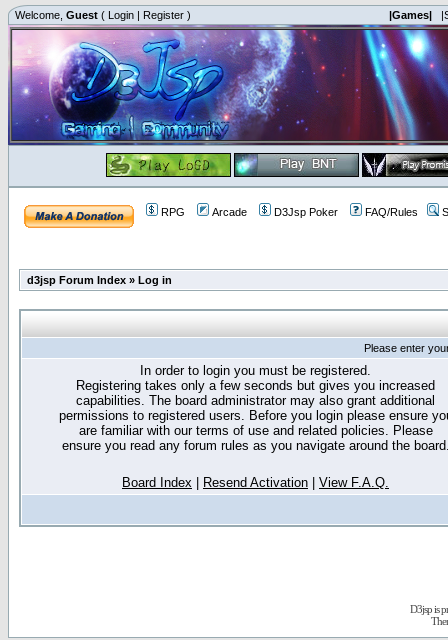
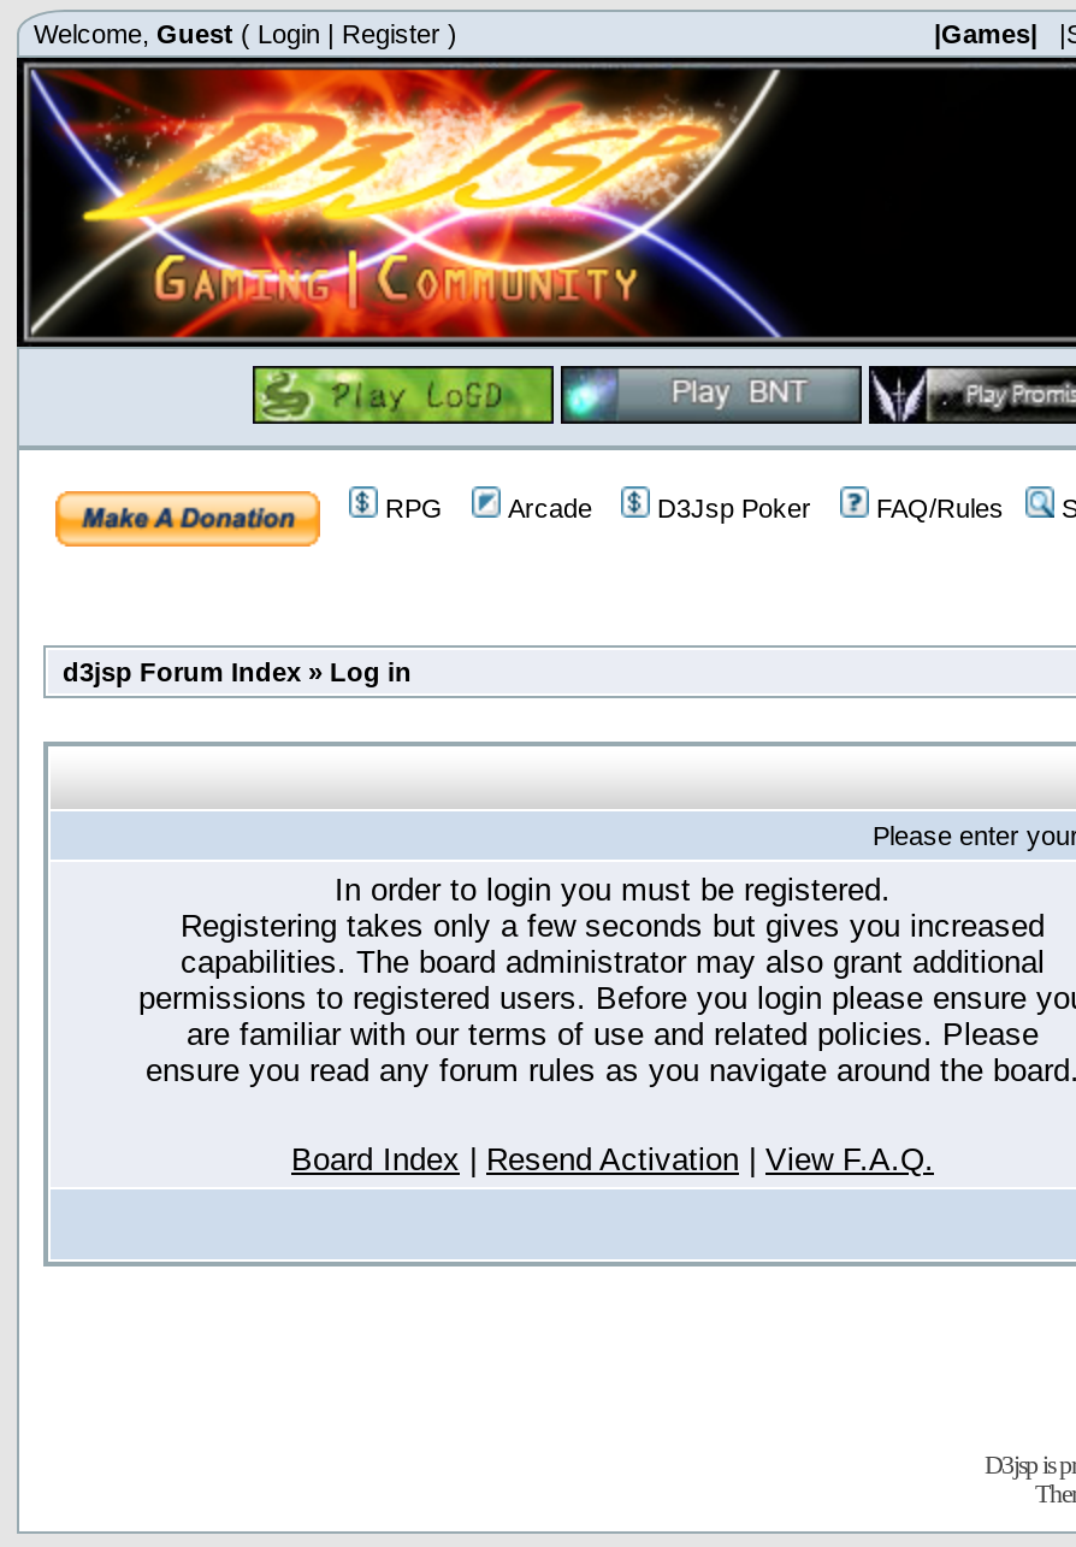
- [image]
+ [image]
